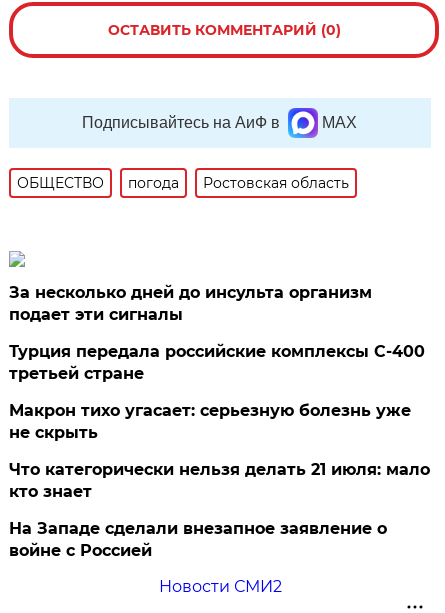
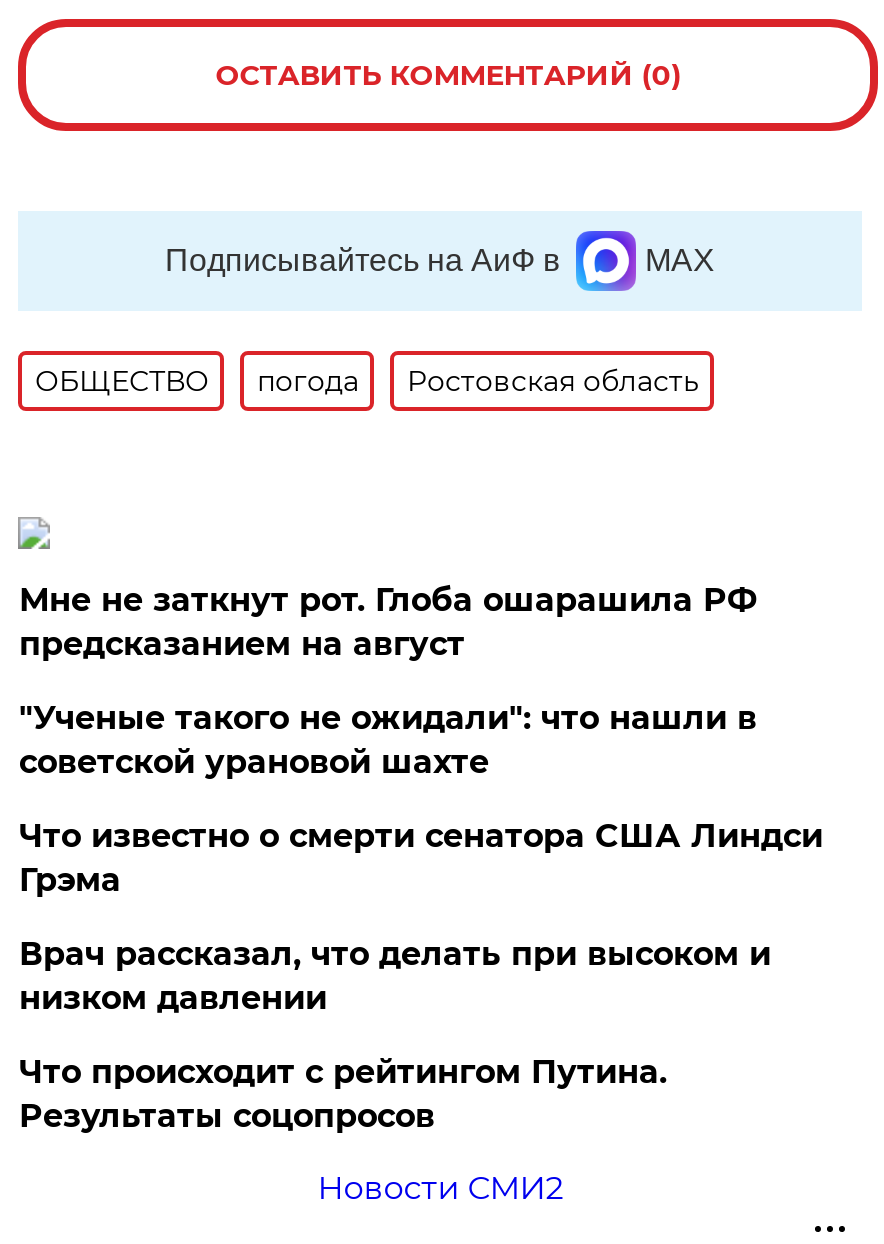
- За несколько дней до инсульта организм
- подает эти сигналы
+ Мне не заткнут рот. Глоба ошарашила РФ
+ предсказанием на август

- Турция передала российские комплексы С-400
- третьей стране
+ "Ученые такого не ожидали": что нашли в
+ советской урановой шахте

- Макрон тихо угасает: серьезную болезнь уже
- не скрыть
+ Что известно о смерти сенатора США Линдси
+ Грэма

- Что категорически нельзя делать 21 июля: мало
- кто знает
+ Врач рассказал, что делать при высоком и
+ низком давлении

- На Западе сделали внезапное заявление о
- войне с Россией
+ Что происходит с рейтингом Путина.
+ Результаты соцопросов
